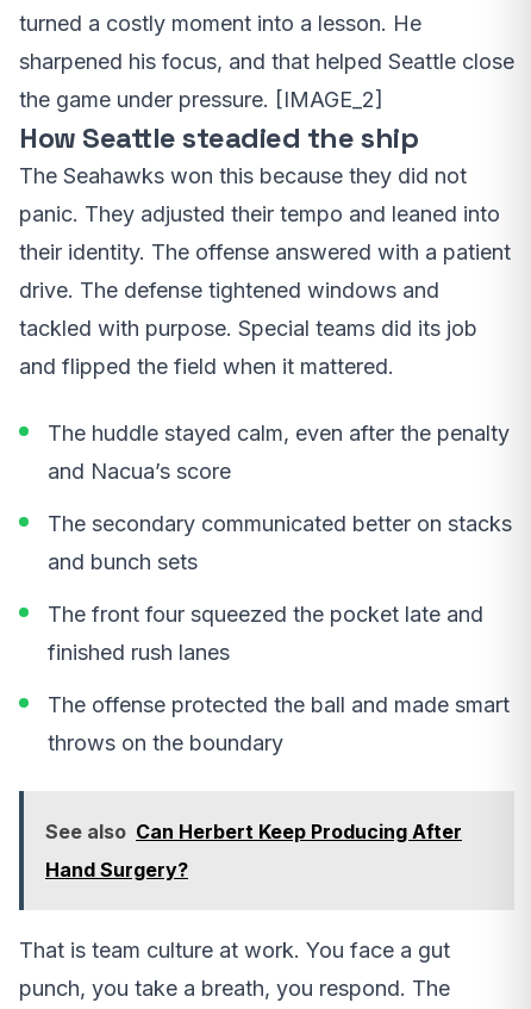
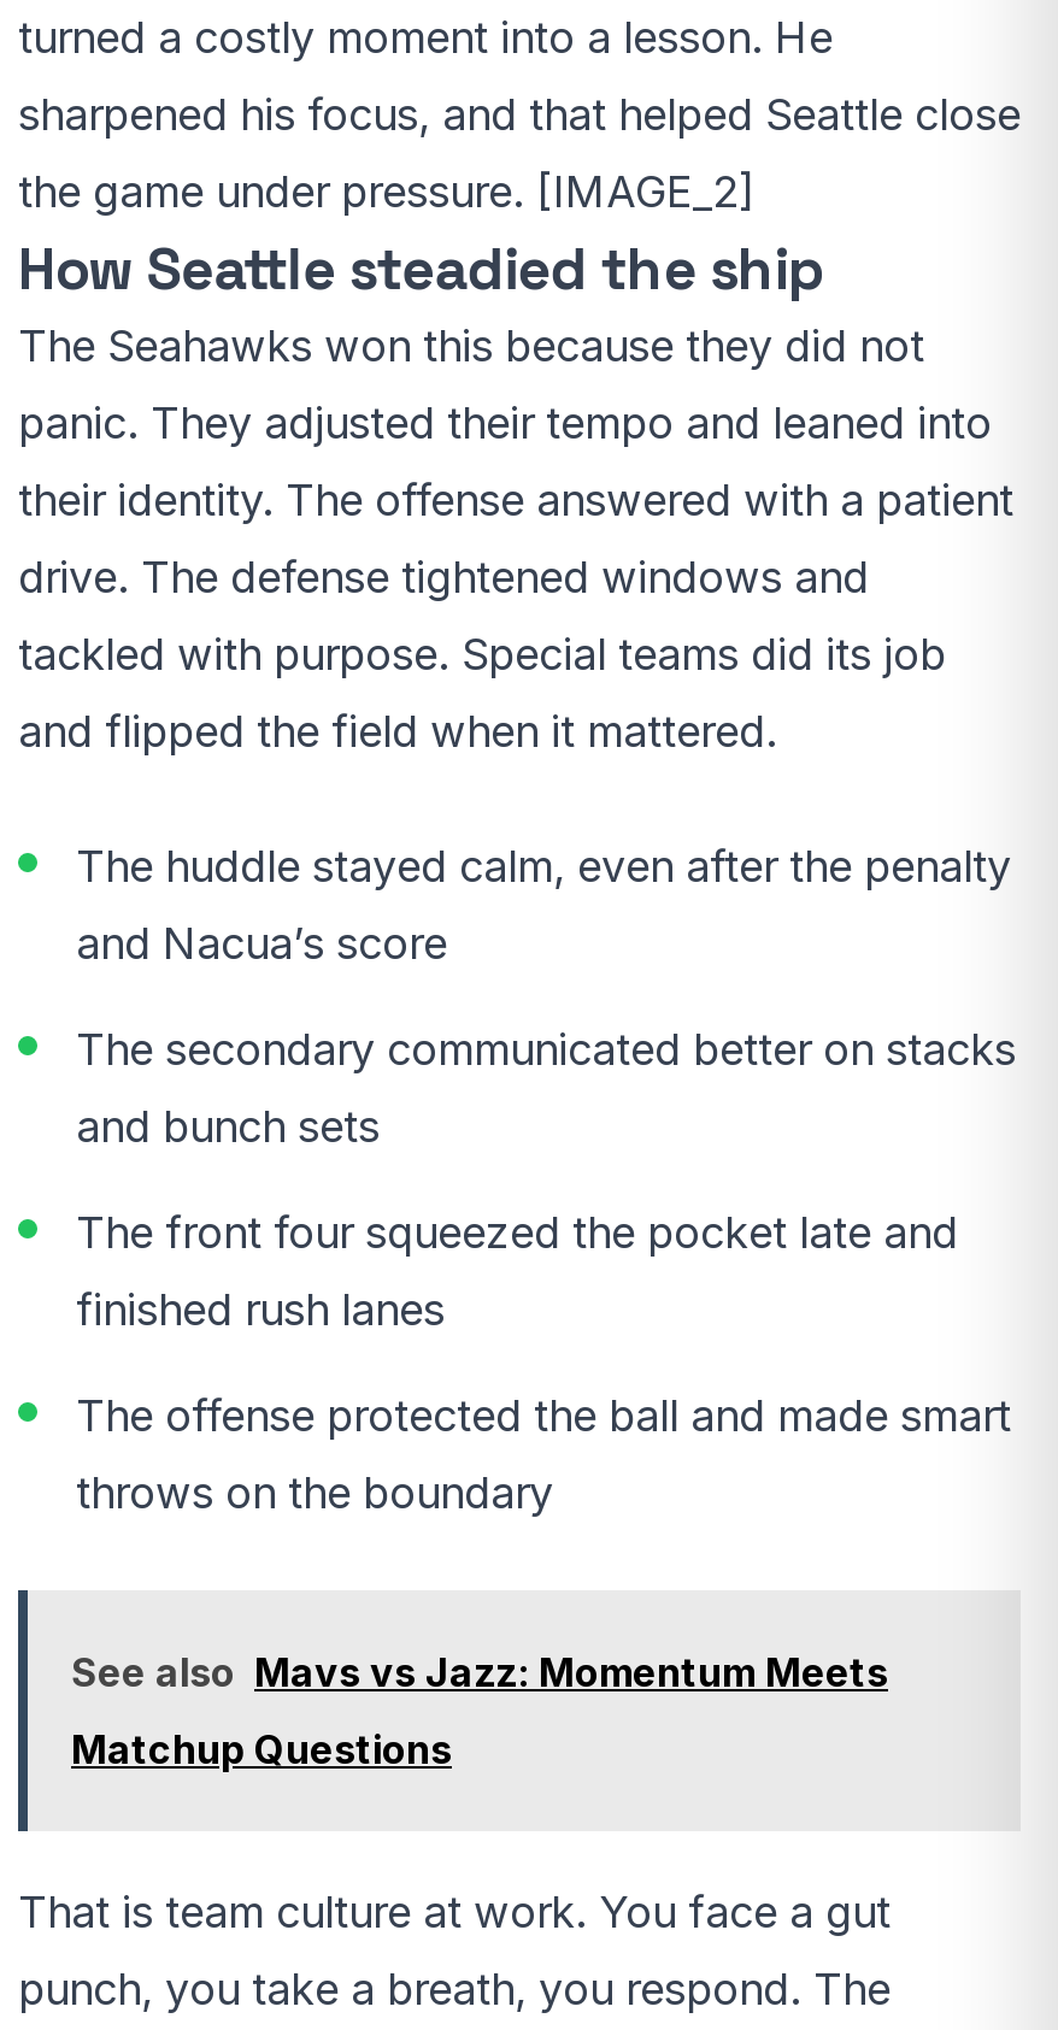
- See also Can Herbert Keep Producing After
+ See also Mavs vs Jazz: Momentum Meets

- Hand Surgery?
+ Matchup Questions
